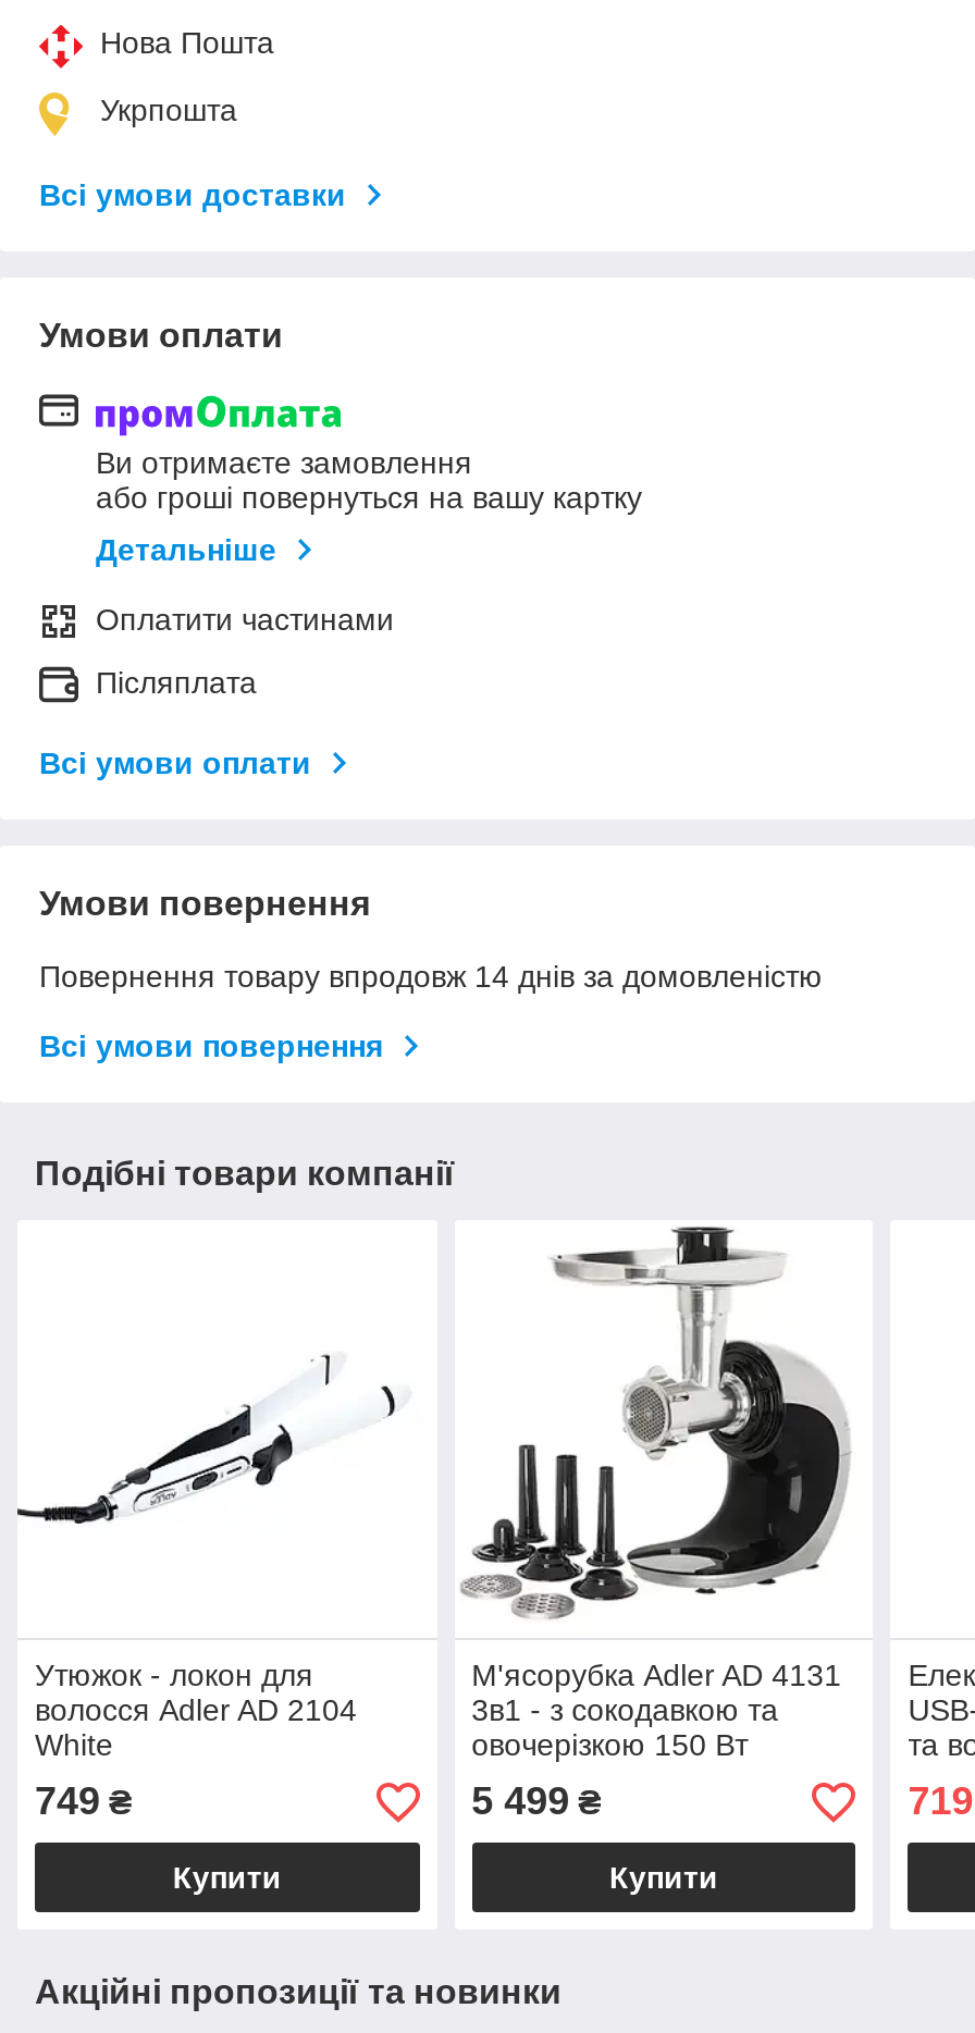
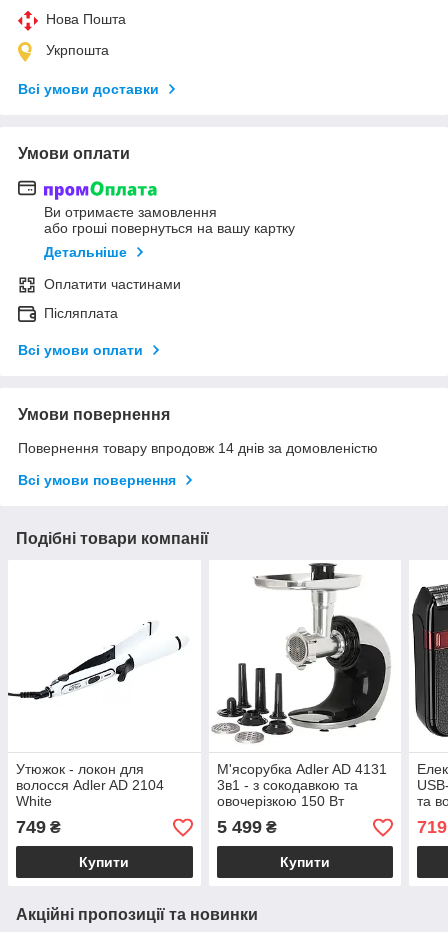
+ [image]
